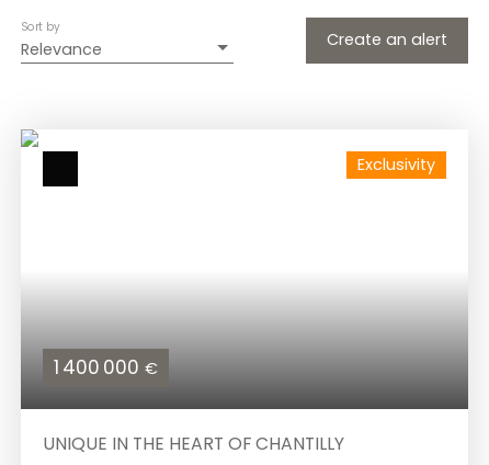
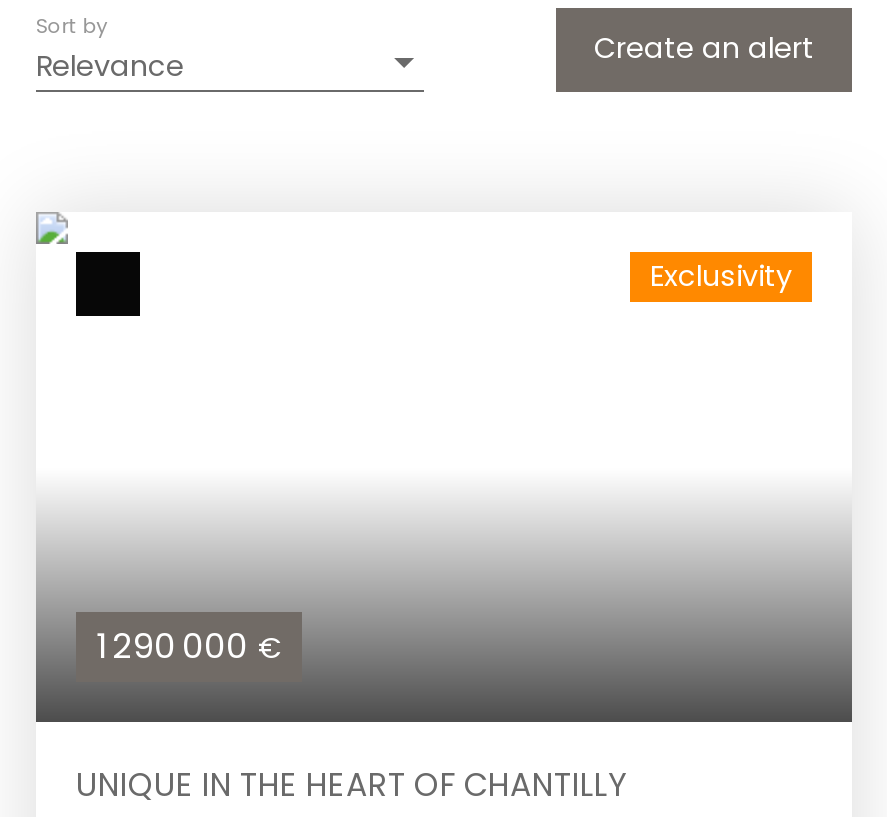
- 1 400 000 €
+ 1 290 000 €
